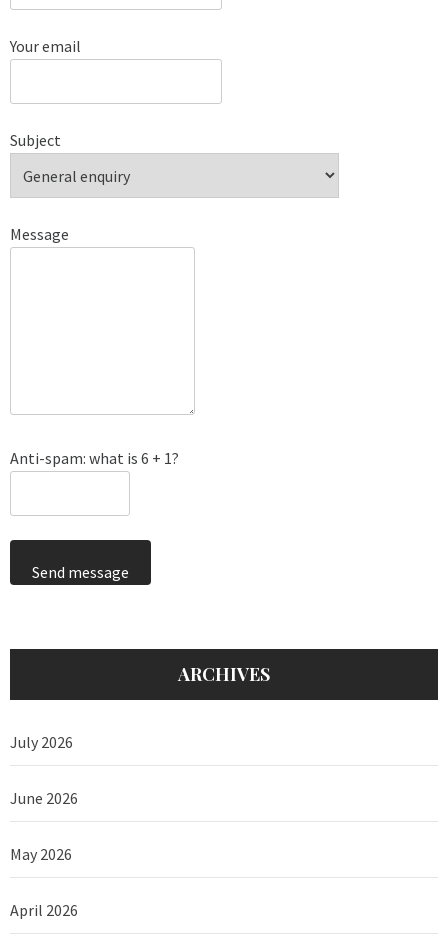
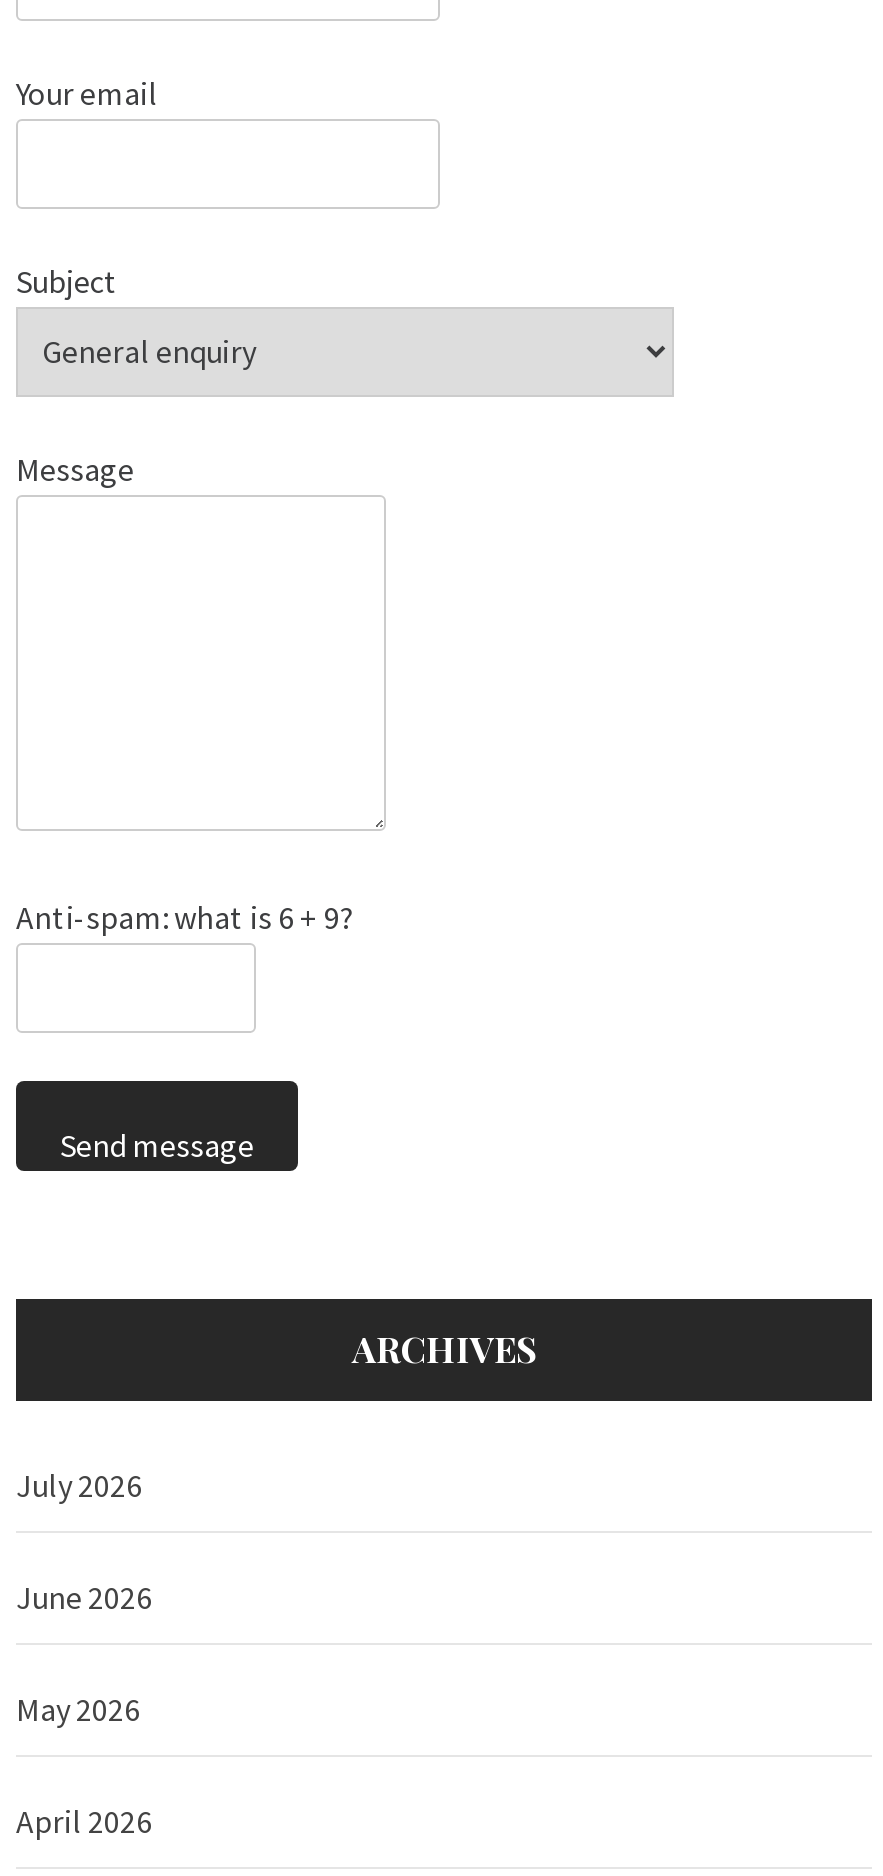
- Anti-spam: what is 6 + 1?
+ Anti-spam: what is 6 + 9?
